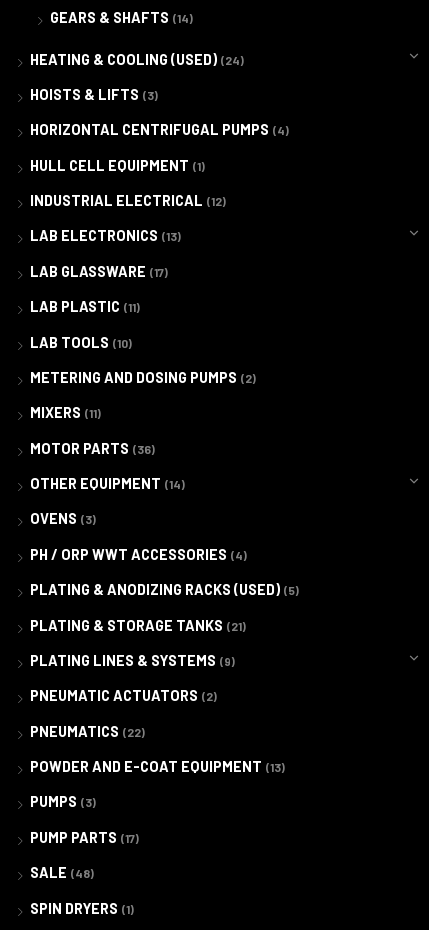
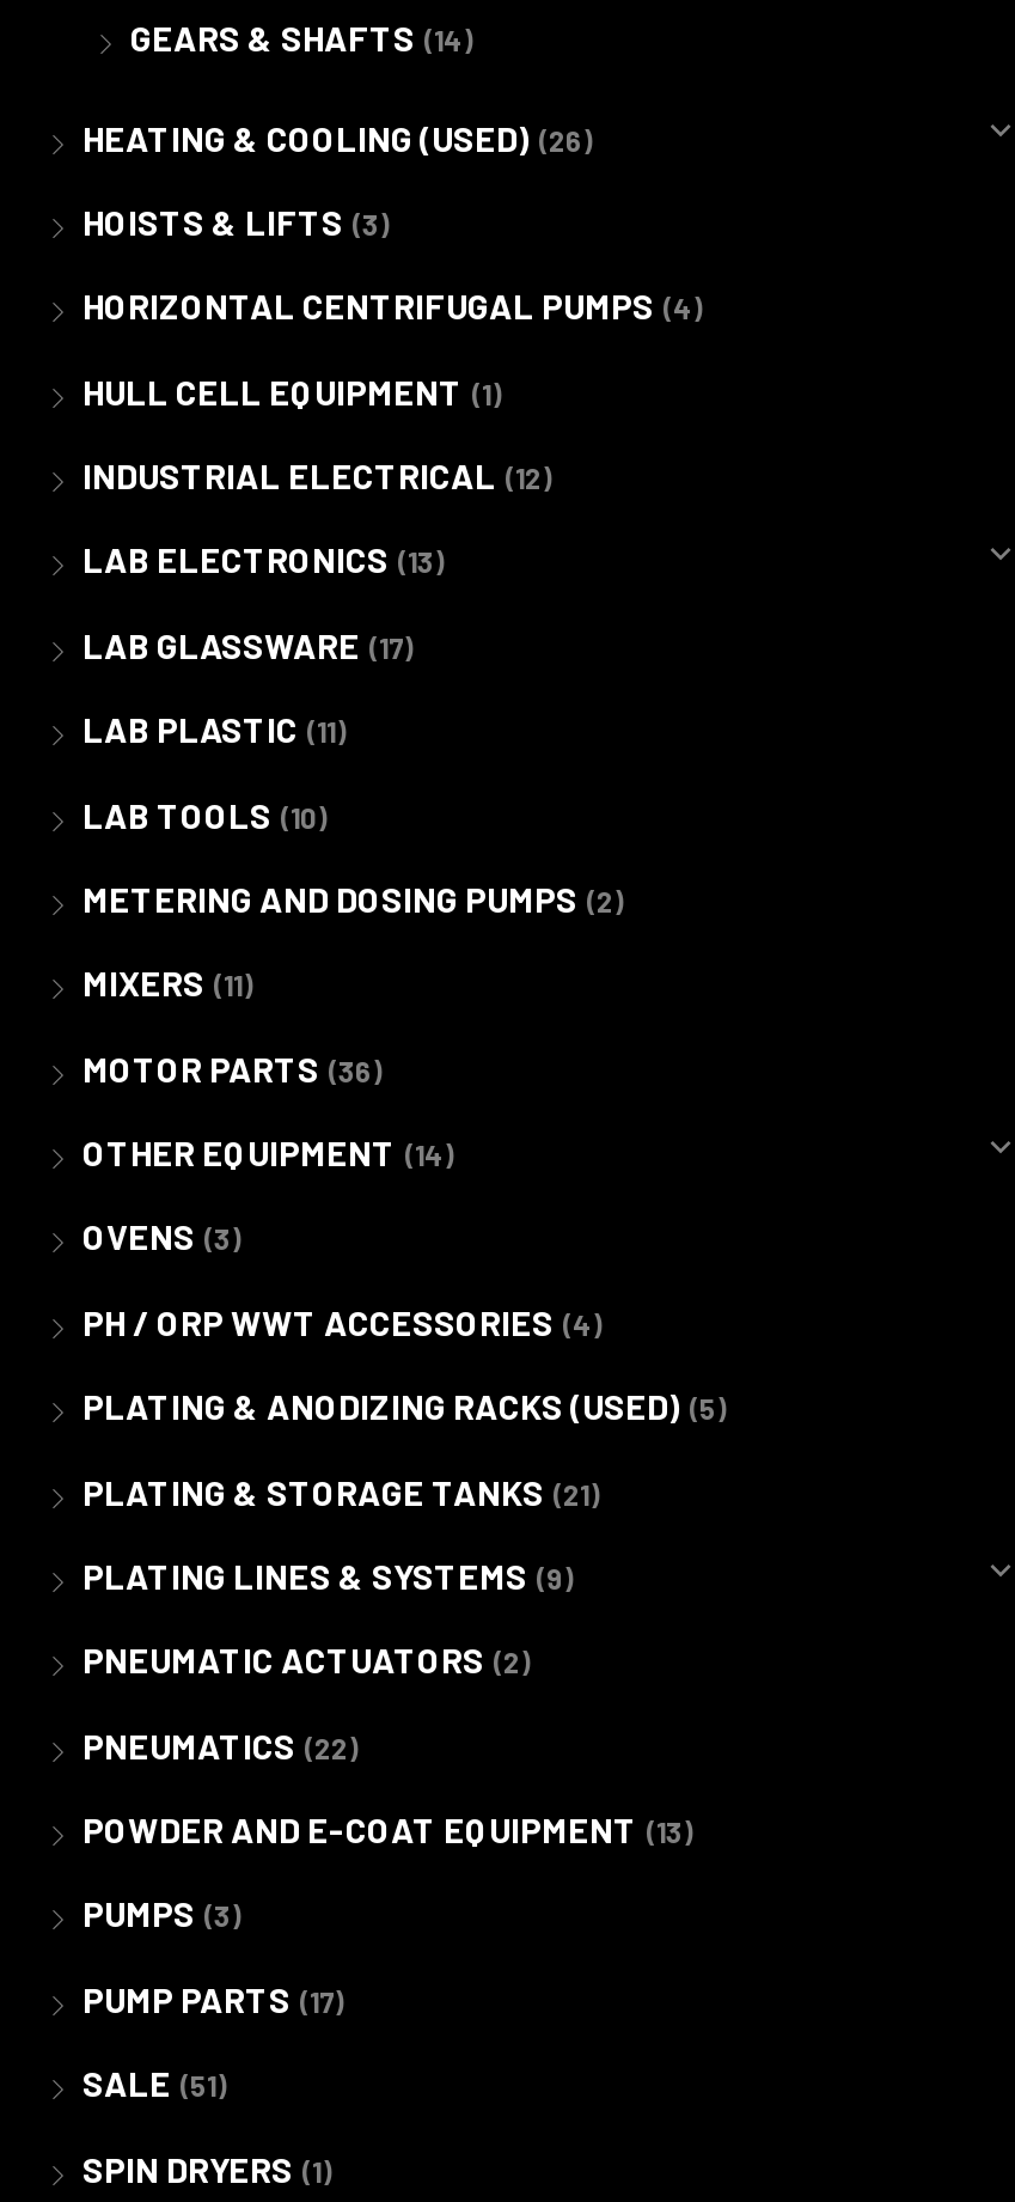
- HEATING & COOLING (USED) (24)
+ HEATING & COOLING (USED) (26)

- SALE (48)
+ SALE (51)
